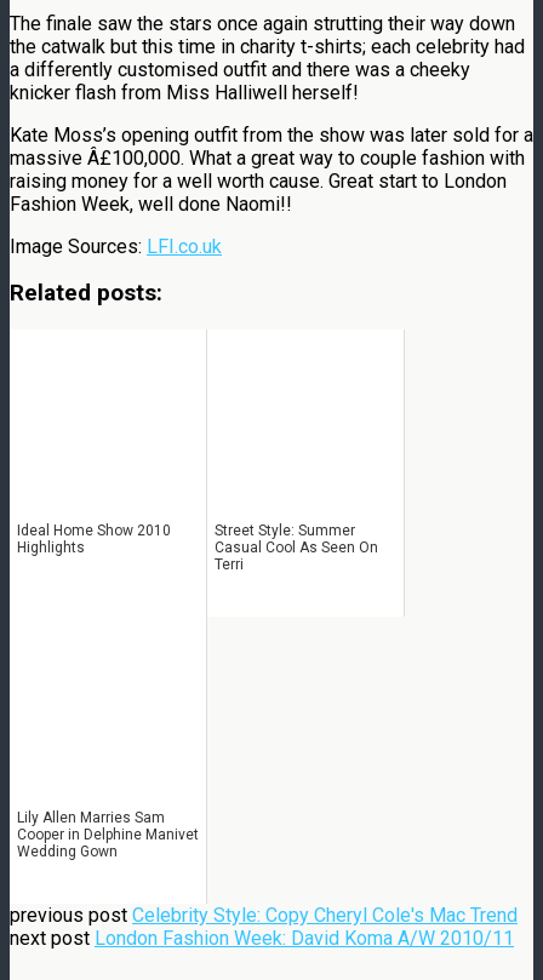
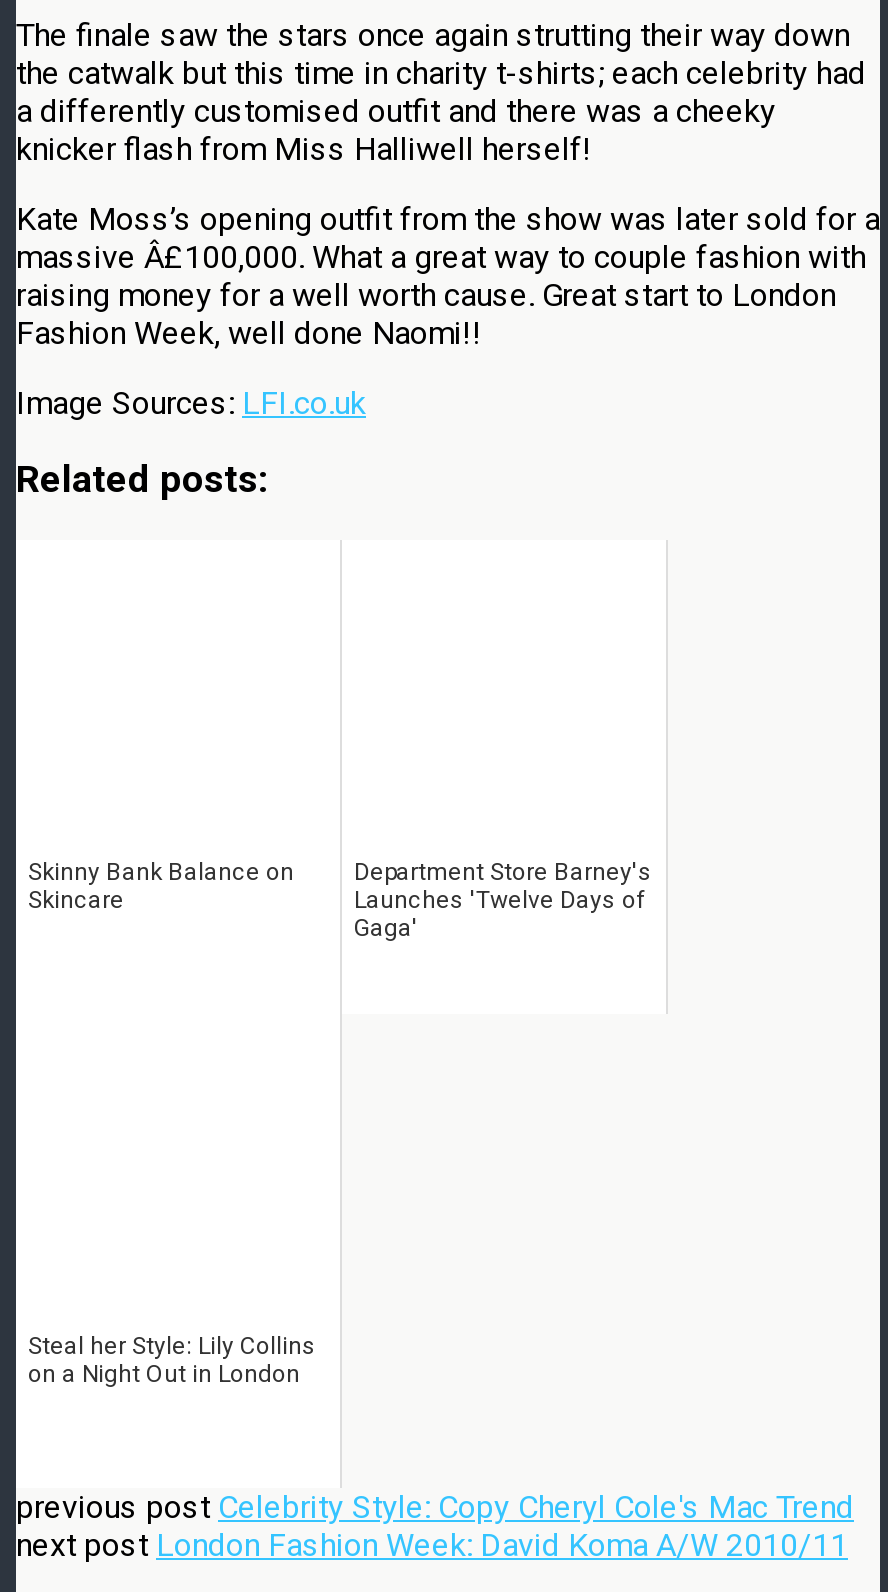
- Ideal Home Show 2010
- Highlights
+ Skinny Bank Balance on
+ Skincare

- Street Style: Summer
- Casual Cool As Seen On
- Terri
+ Department Store Barney's
+ Launches 'Twelve Days of
+ Gaga'

- Lily Allen Marries Sam
- Cooper in Delphine Manivet
- Wedding Gown
+ Steal her Style: Lily Collins
+ on a Night Out in London
